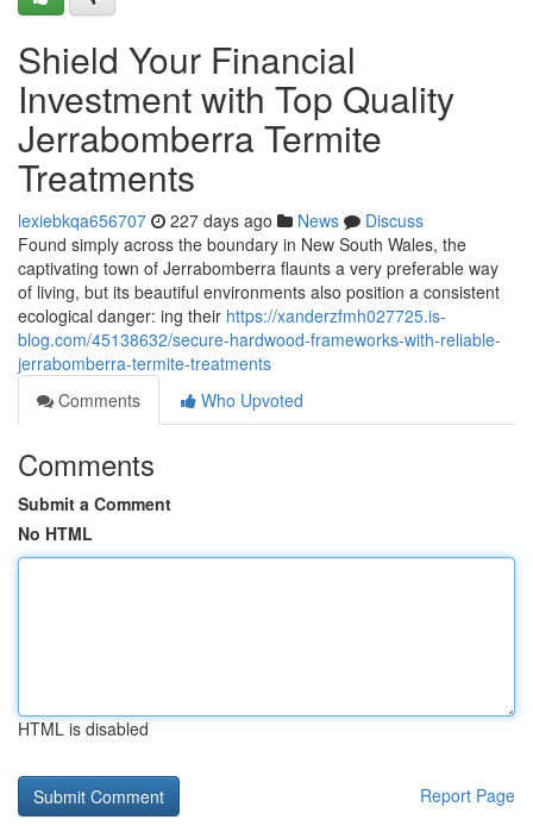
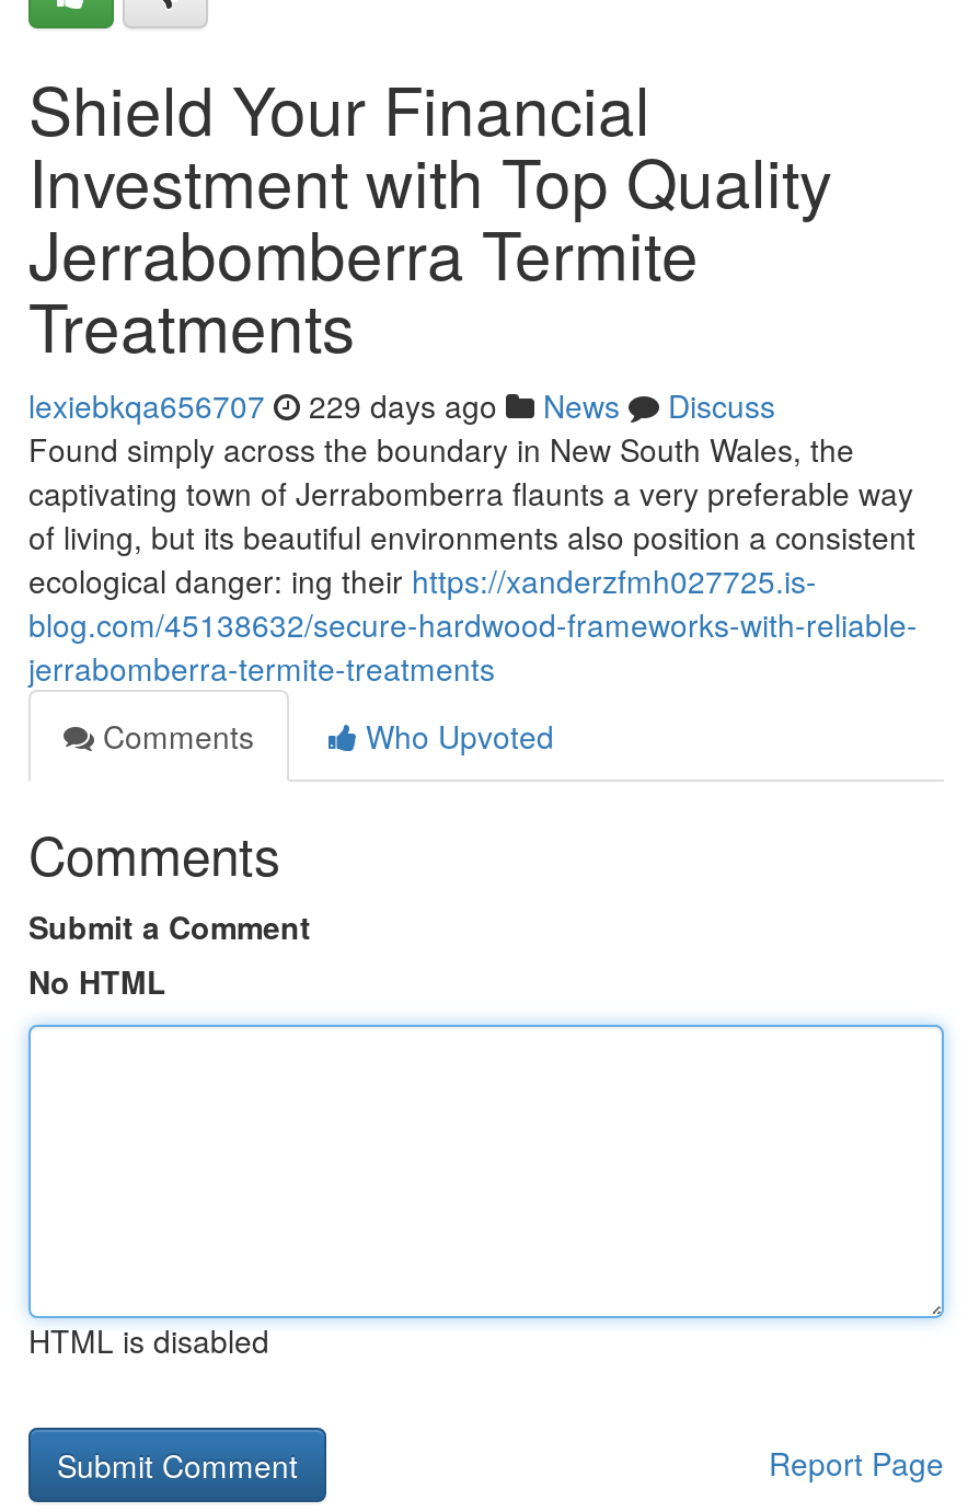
- lexiebkqa656707 227 days ago News Discuss
+ lexiebkqa656707 229 days ago News Discuss
